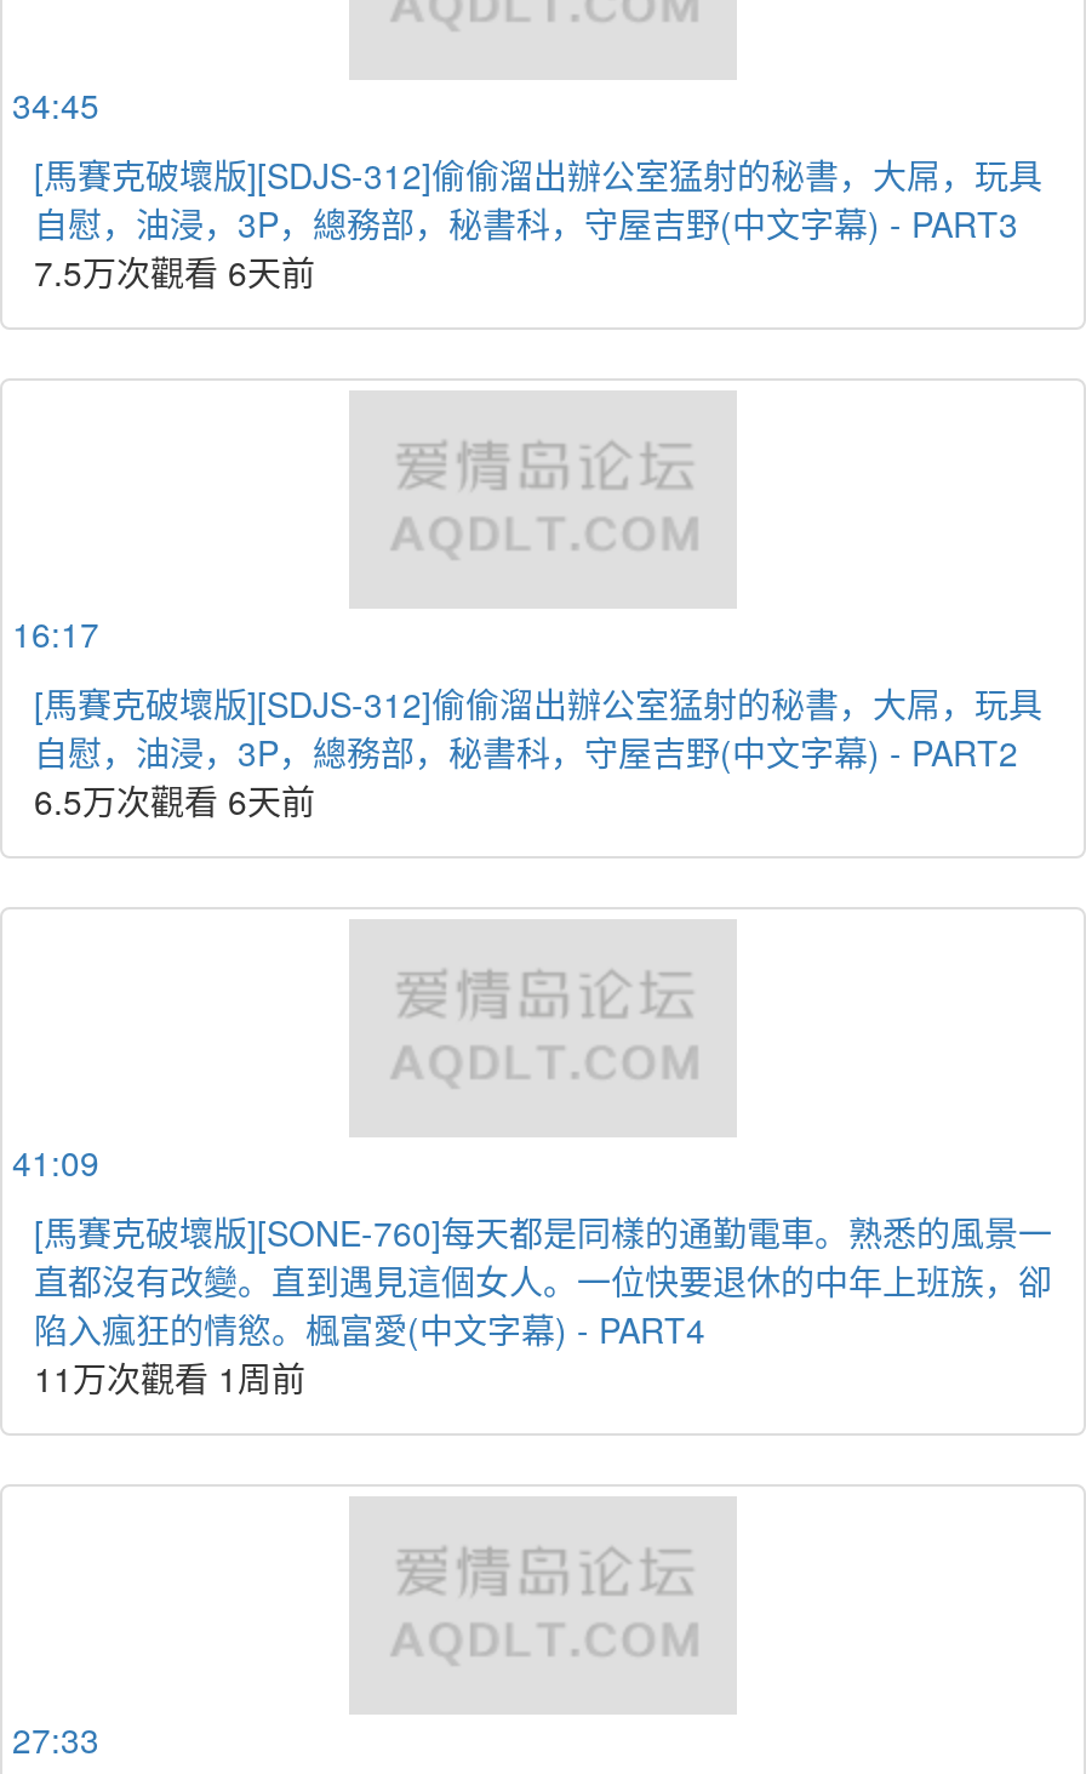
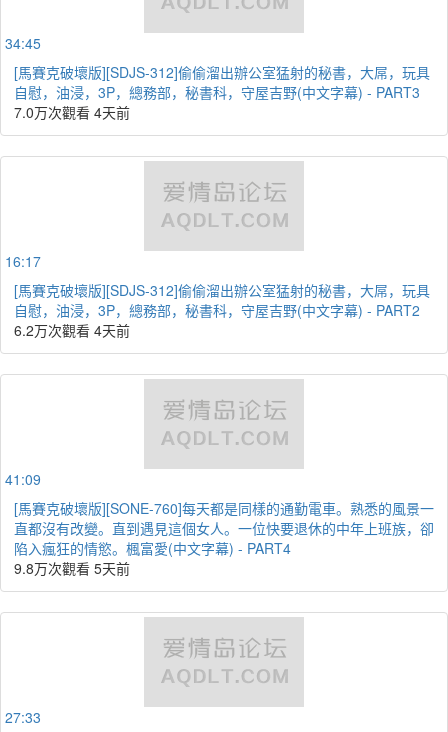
- 7.5万次觀看 6天前
+ 7.0万次觀看 4天前

- 6.5万次觀看 6天前
+ 6.2万次觀看 4天前

- 11万次觀看 1周前
+ 9.8万次觀看 5天前
